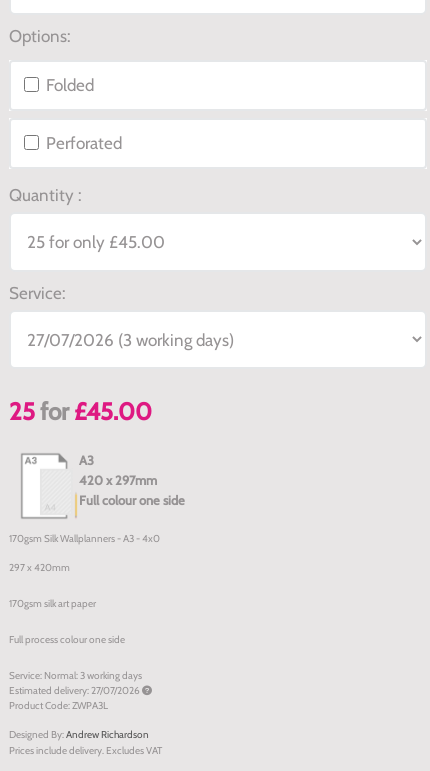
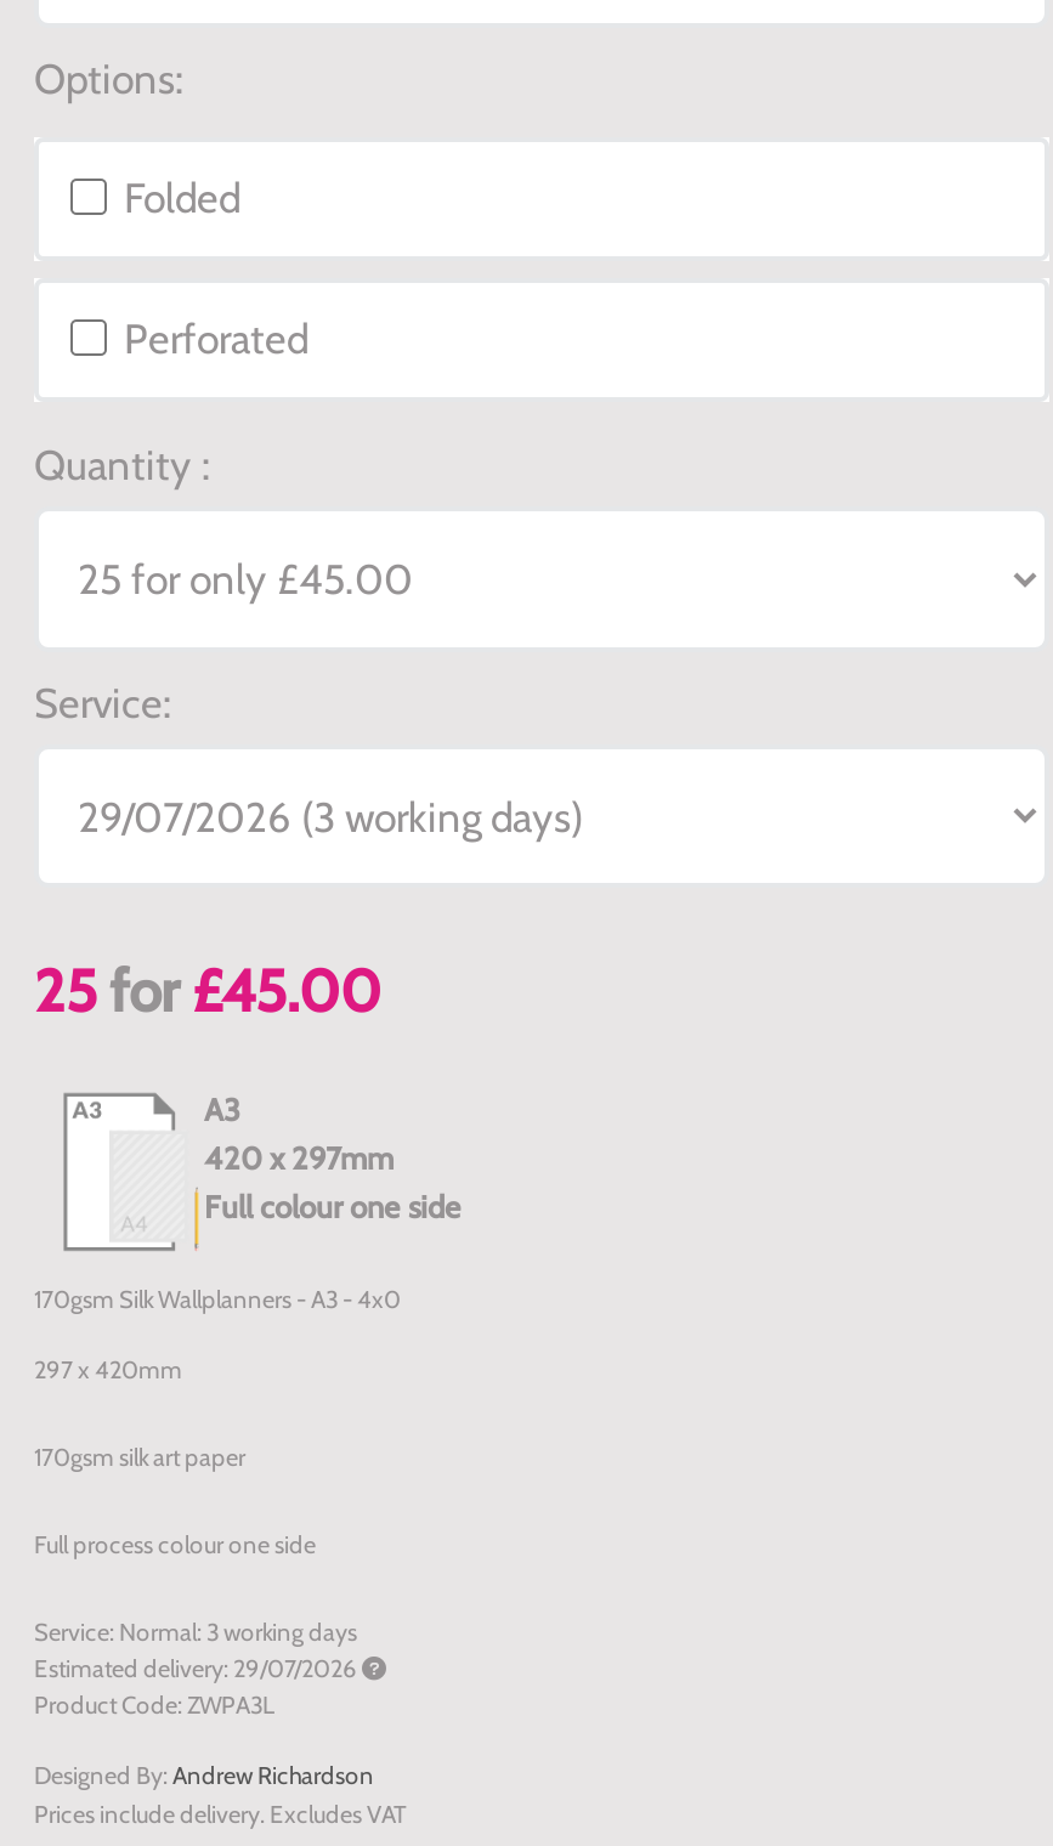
- Estimated delivery: 27/07/2026
+ Estimated delivery: 29/07/2026
